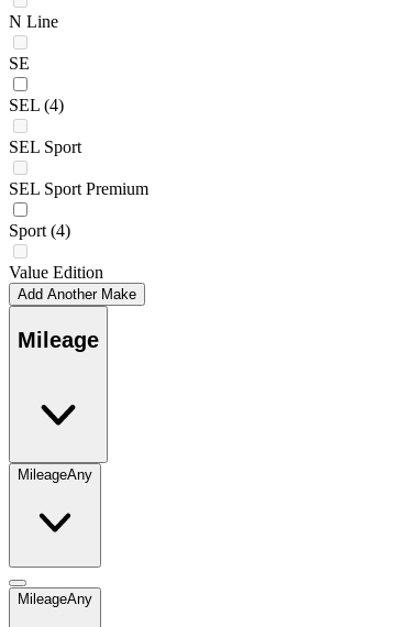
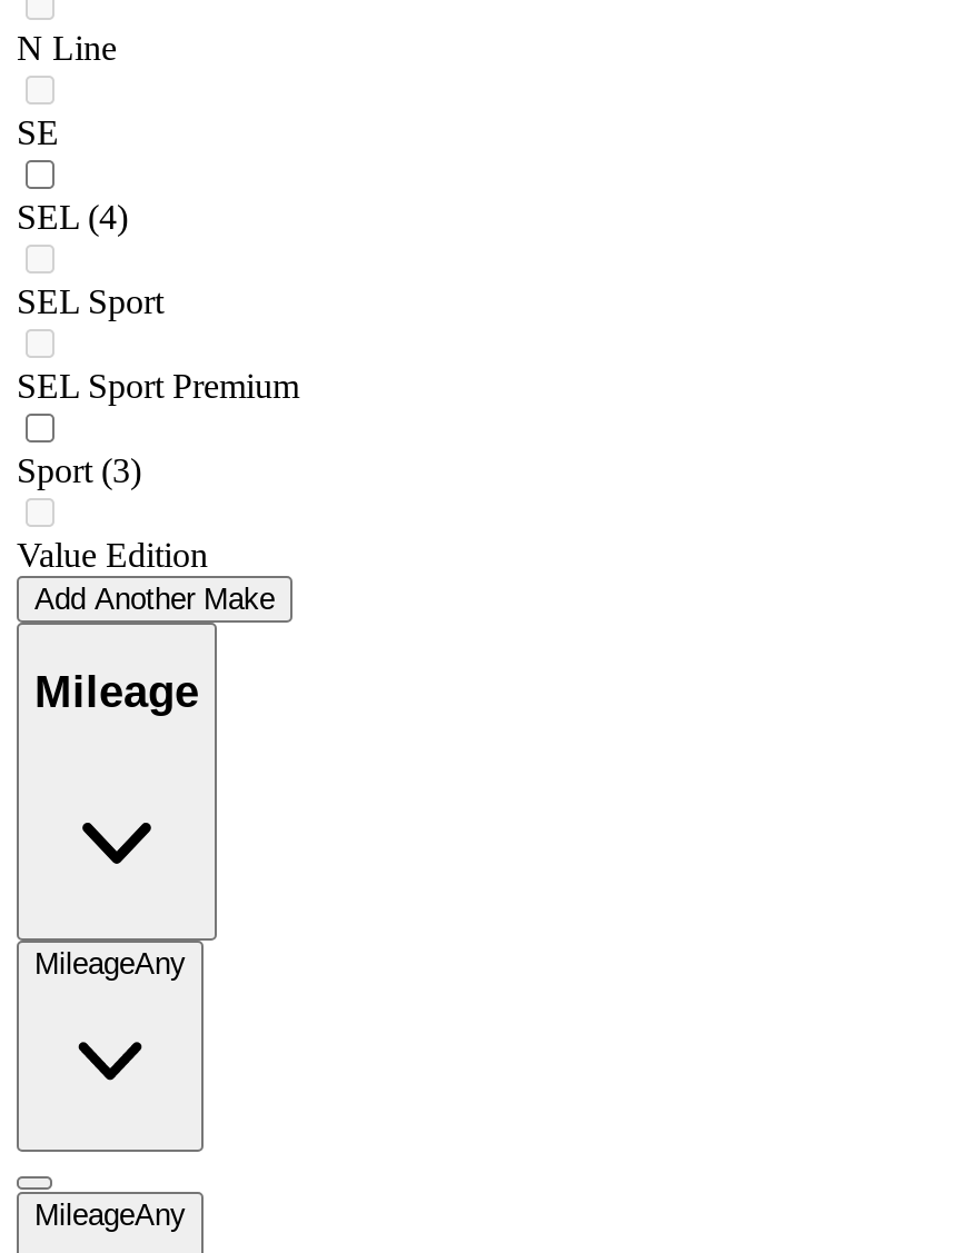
- Sport (4)
+ Sport (3)
